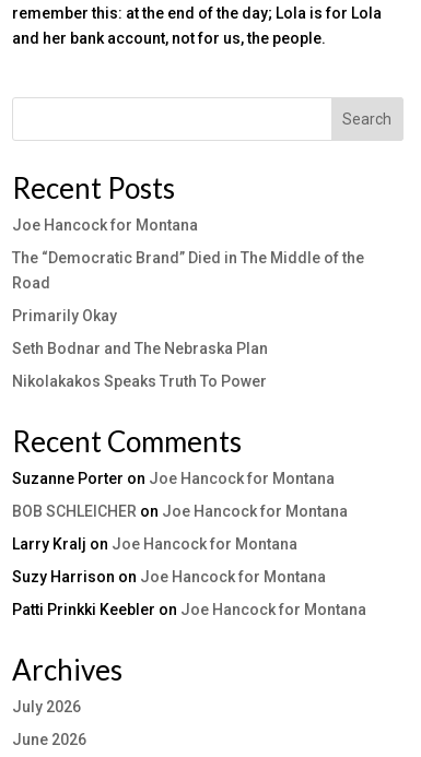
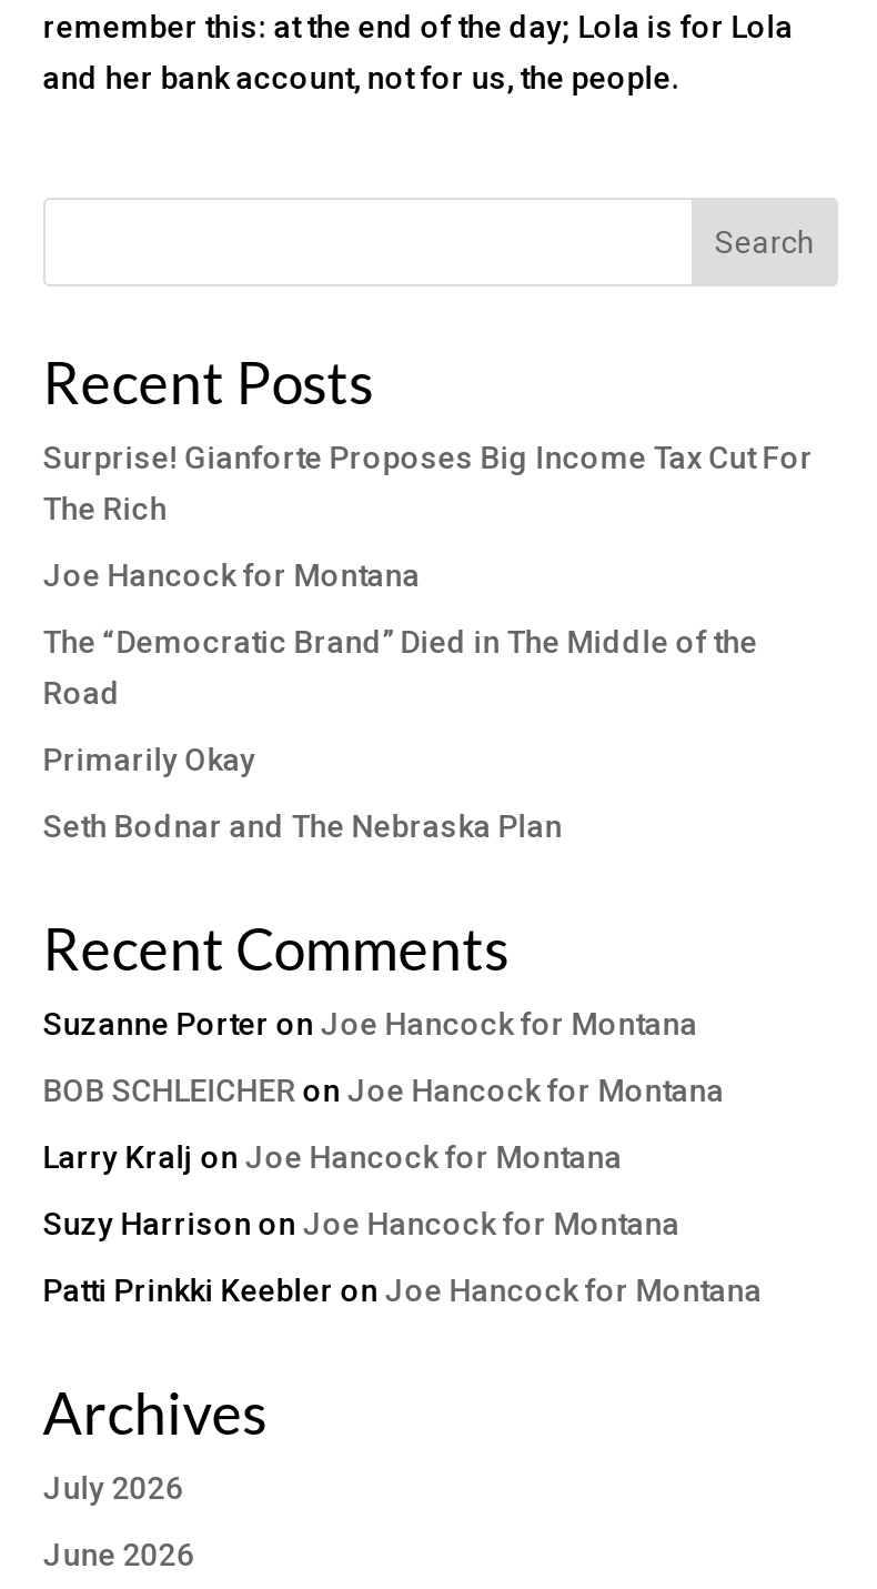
+ Surprise! Gianforte Proposes Big Income Tax Cut For
+ The Rich

moved down: Joe Hancock for Montana | The “Democratic Brand” Died in The Middle of the | Road | Primarily Okay | Seth Bodnar and The Nebraska Plan

- Nikolakakos Speaks Truth To Power
